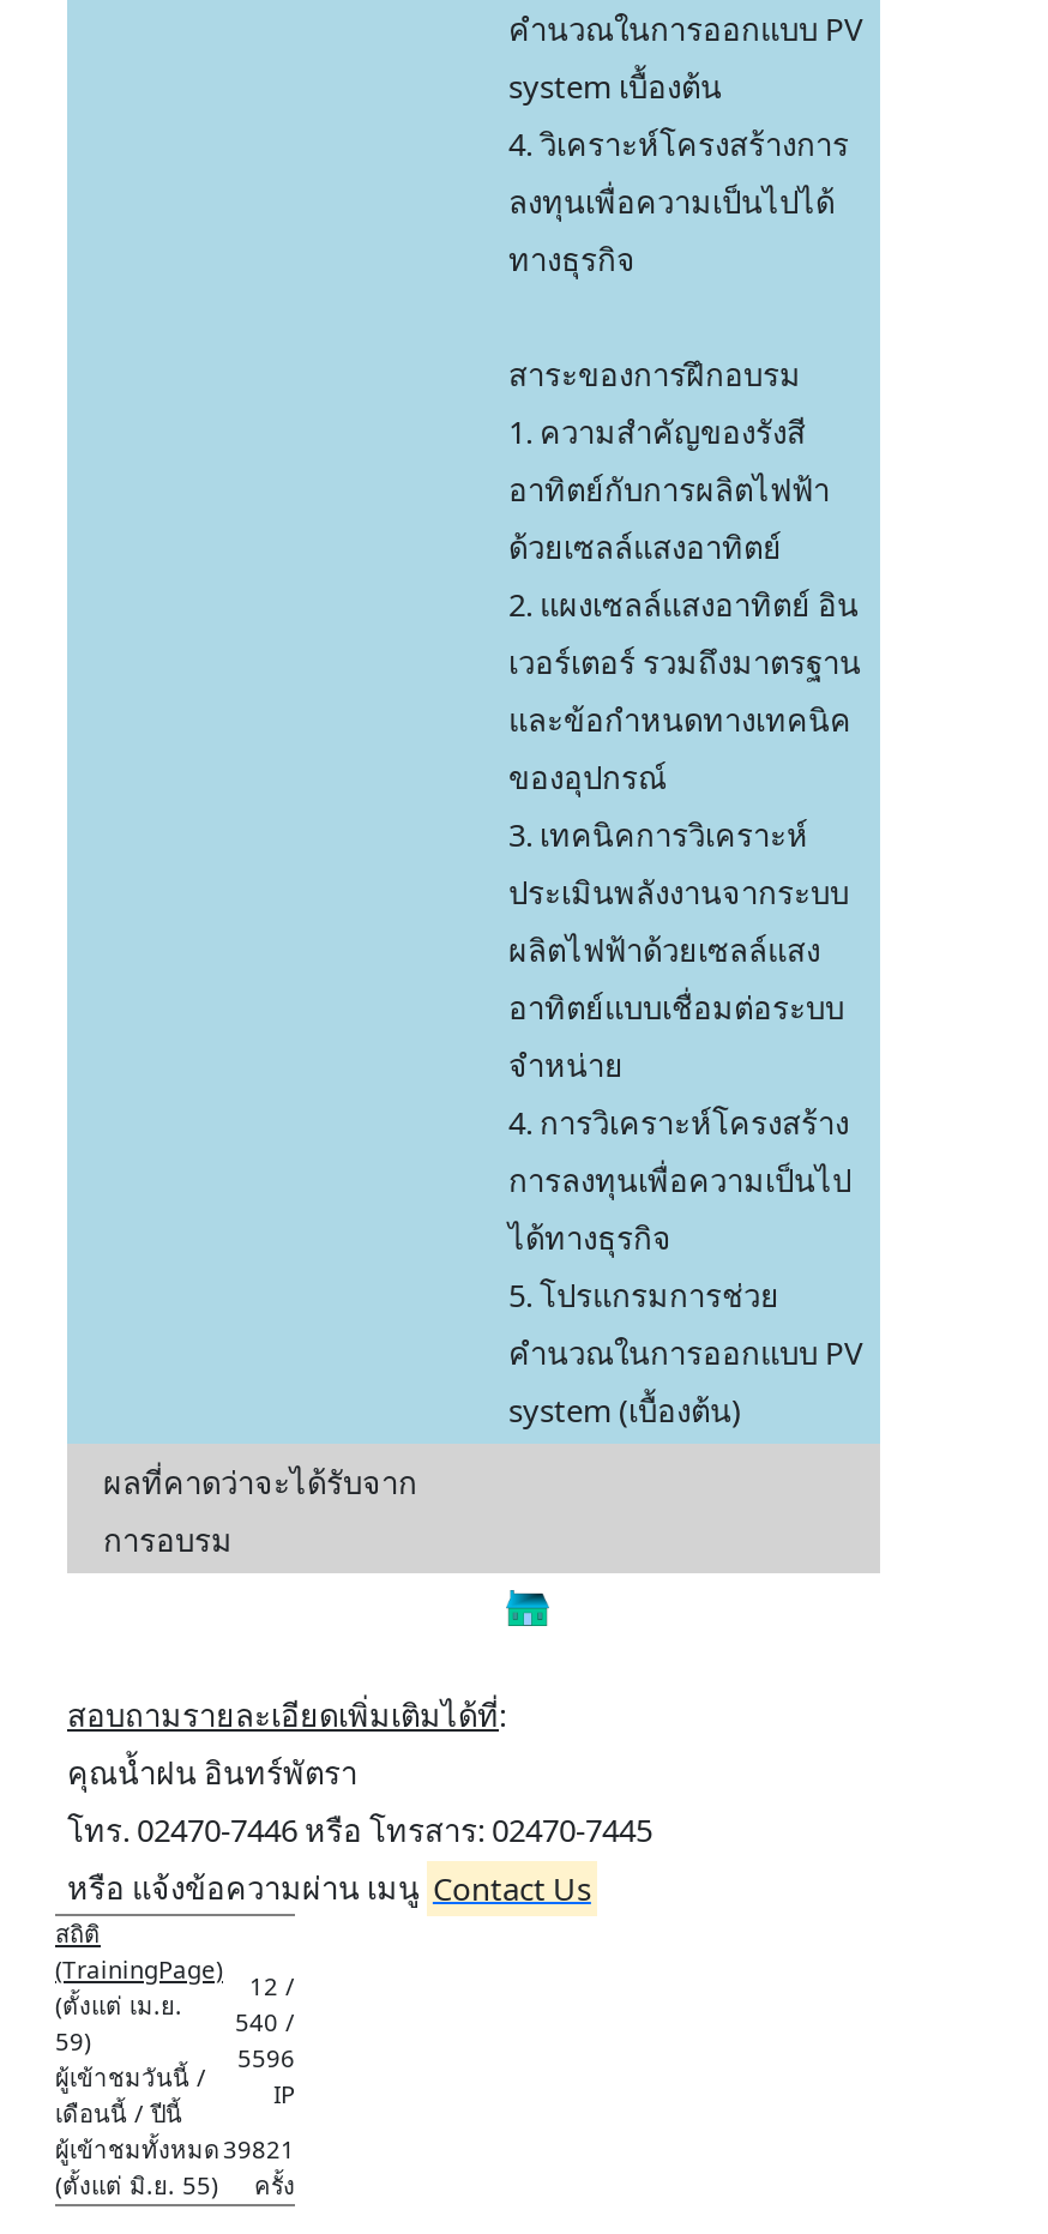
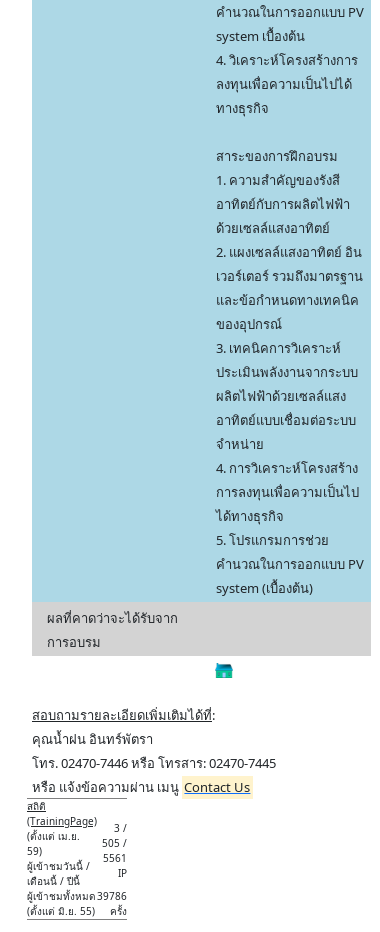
- (TrainingPage) 12 /
+ (TrainingPage) 3 /

- (ตั้งแต่ เม.ย. 540 /
+ (ตั้งแต่ เม.ย. 505 /

- 5596
+ 5561

- ผู้เข้าชมทั้งหมด 39821
+ ผู้เข้าชมทั้งหมด 39786
